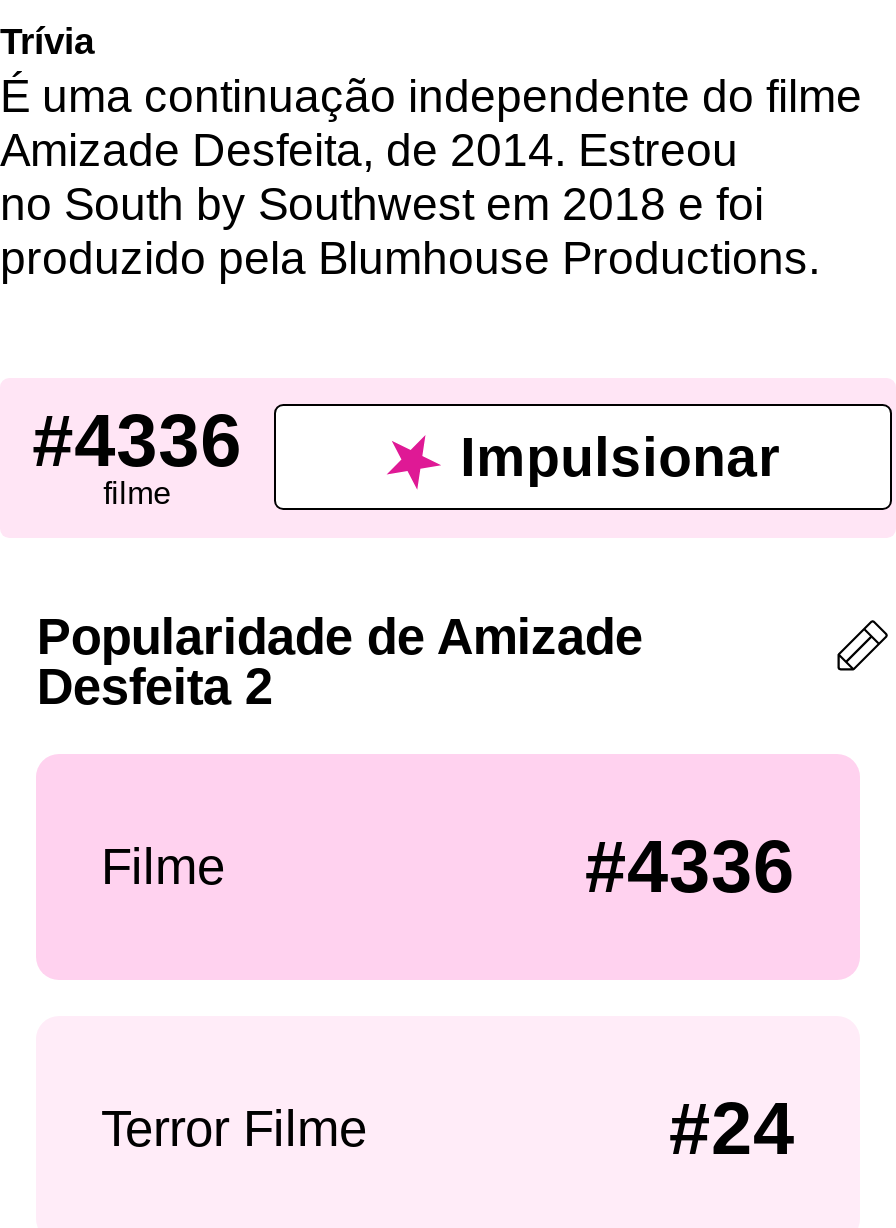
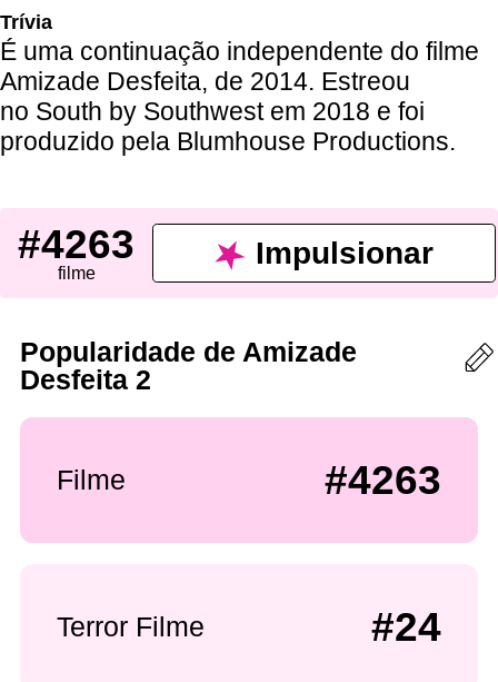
- #4336
+ #4263

- #4336
+ #4263
